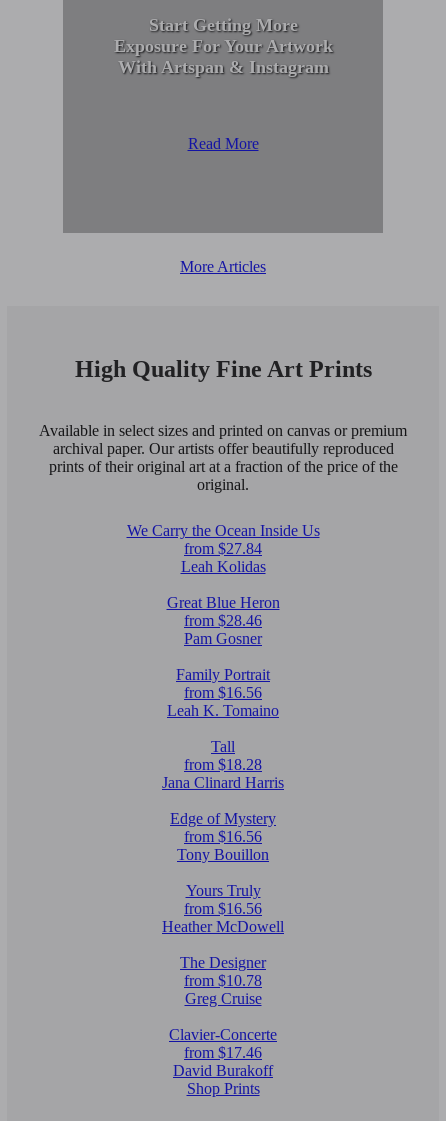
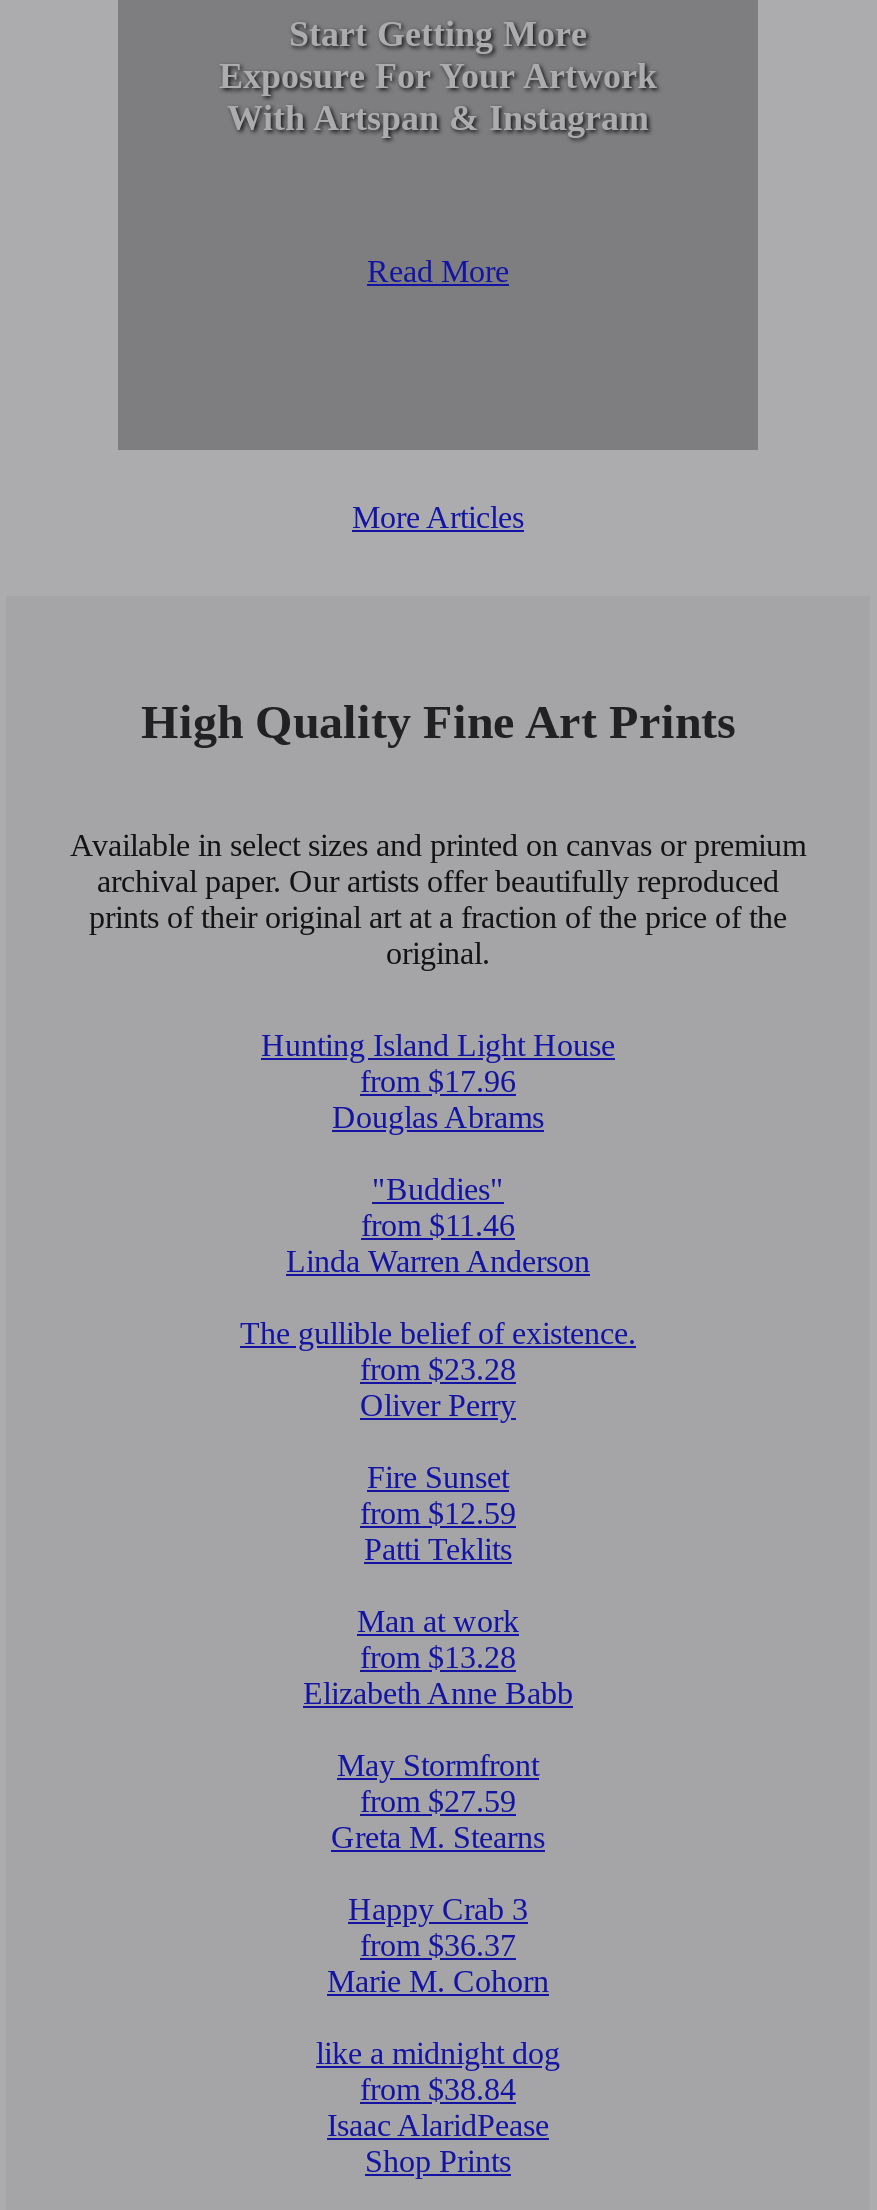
- We Carry the Ocean Inside Us
- from $27.84
- Leah Kolidas
+ Hunting Island Light House
+ from $17.96
+ Douglas Abrams

- Great Blue Heron
- from $28.46
- Pam Gosner
+ "Buddies"
+ from $11.46
+ Linda Warren Anderson

- Family Portrait
- from $16.56
- Leah K. Tomaino
+ The gullible belief of existence.
+ from $23.28
+ Oliver Perry

- Tall
- from $18.28
- Jana Clinard Harris
+ Fire Sunset
+ from $12.59
+ Patti Teklits

- Edge of Mystery
- from $16.56
- Tony Bouillon
+ Man at work
+ from $13.28
+ Elizabeth Anne Babb

- Yours Truly
- from $16.56
- Heather McDowell
+ May Stormfront
+ from $27.59
+ Greta M. Stearns

- The Designer
- from $10.78
- Greg Cruise
+ Happy Crab 3
+ from $36.37
+ Marie M. Cohorn

- Clavier-Concerte
- from $17.46
- David Burakoff
+ like a midnight dog
+ from $38.84
+ Isaac AlaridPease
